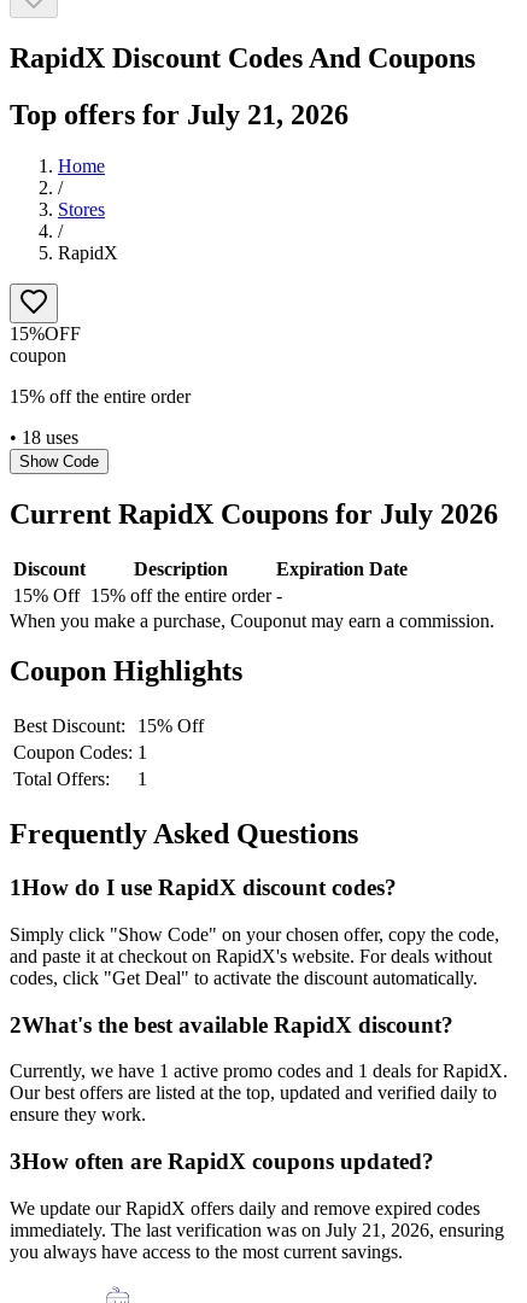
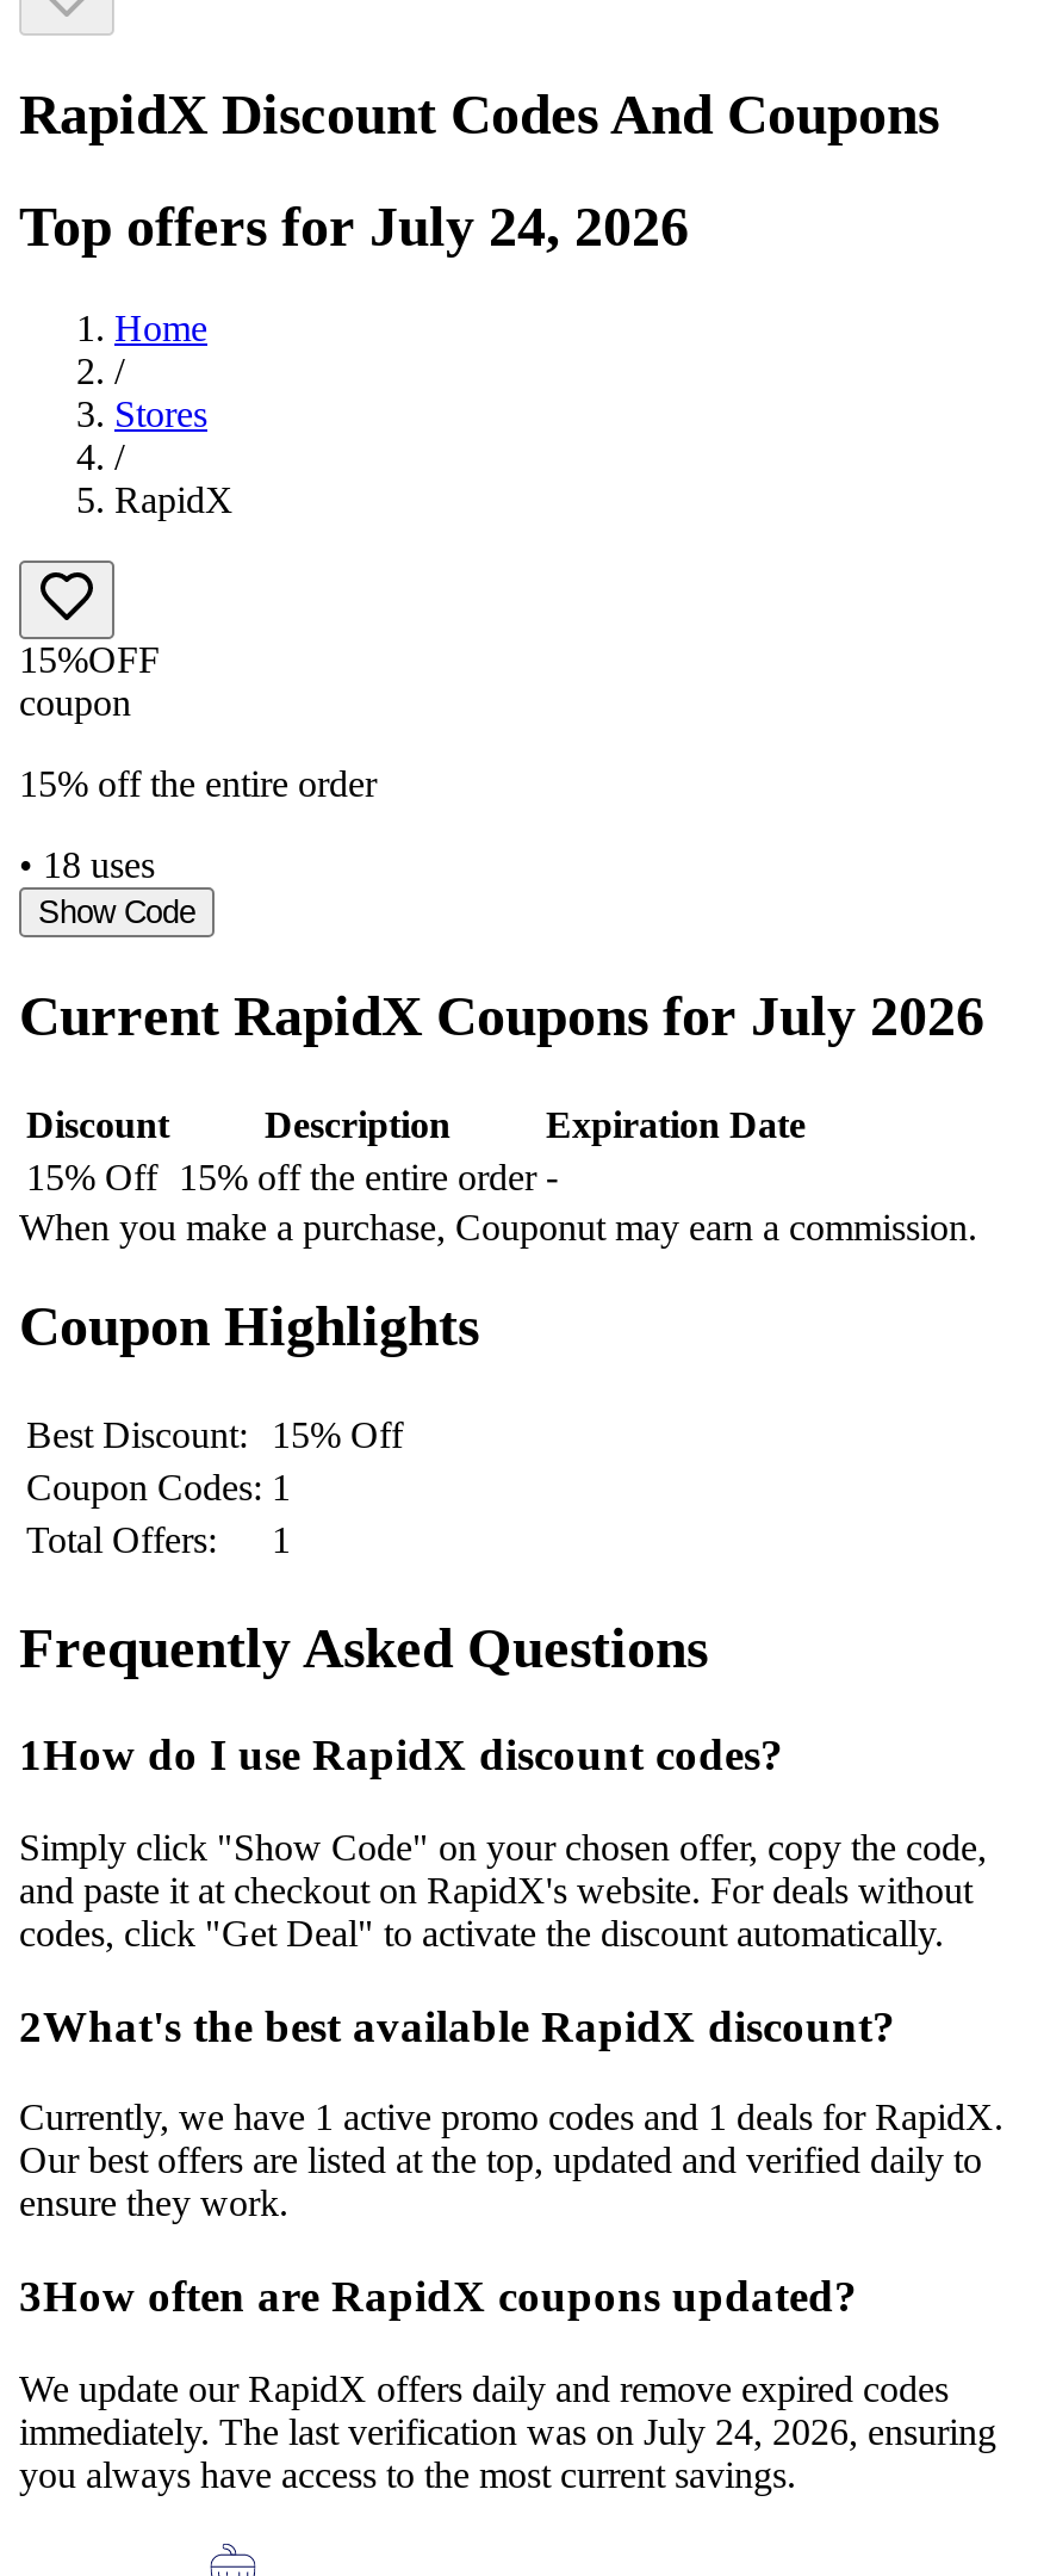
- Top offers for July 21, 2026
+ Top offers for July 24, 2026

- immediately. The last verification was on July 21, 2026, ensuring
+ immediately. The last verification was on July 24, 2026, ensuring
